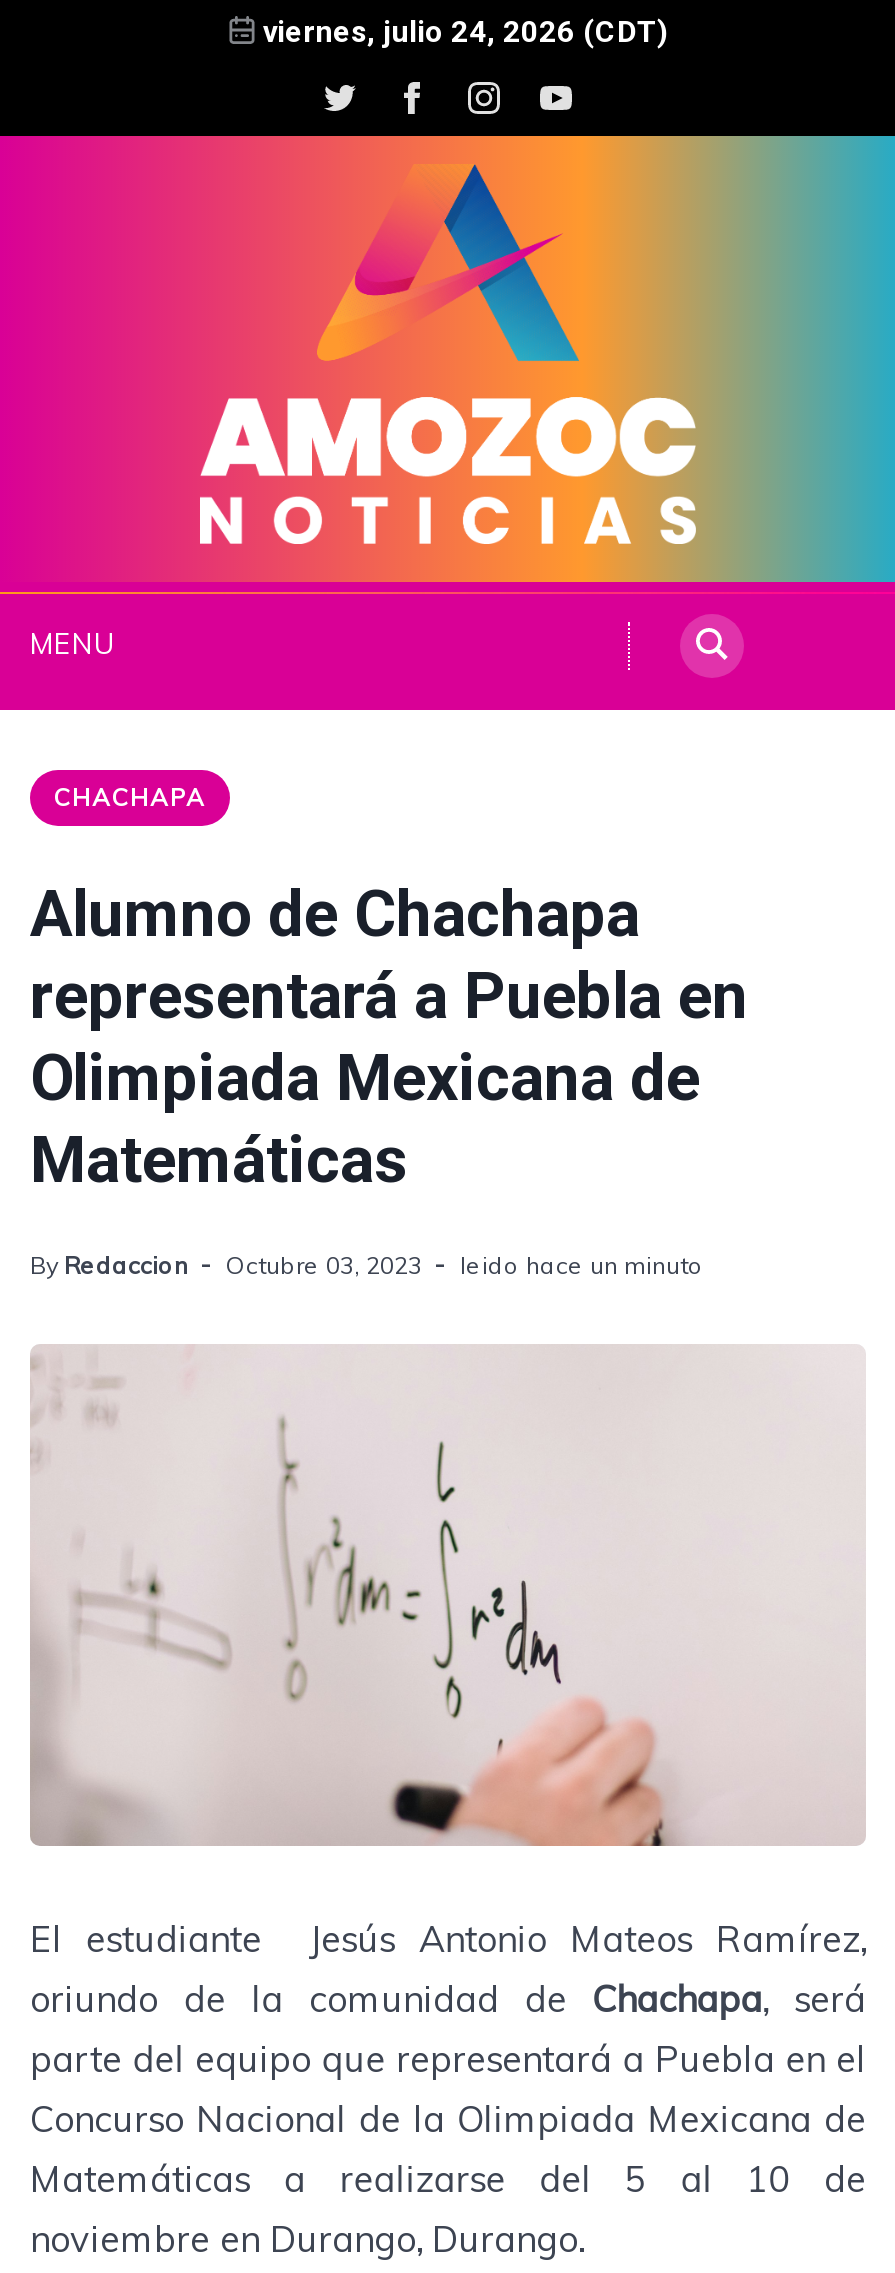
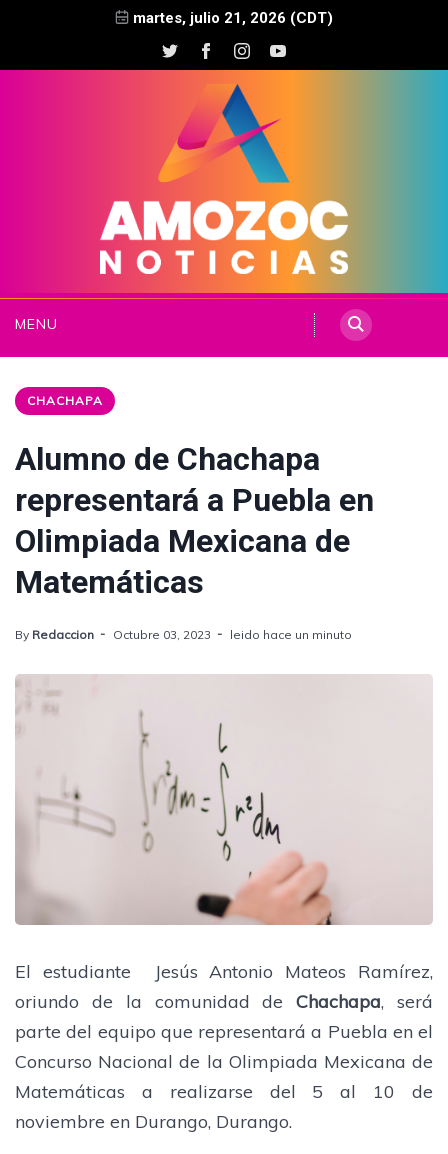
- viernes, julio 24, 2026 (CDT)
+ martes, julio 21, 2026 (CDT)
